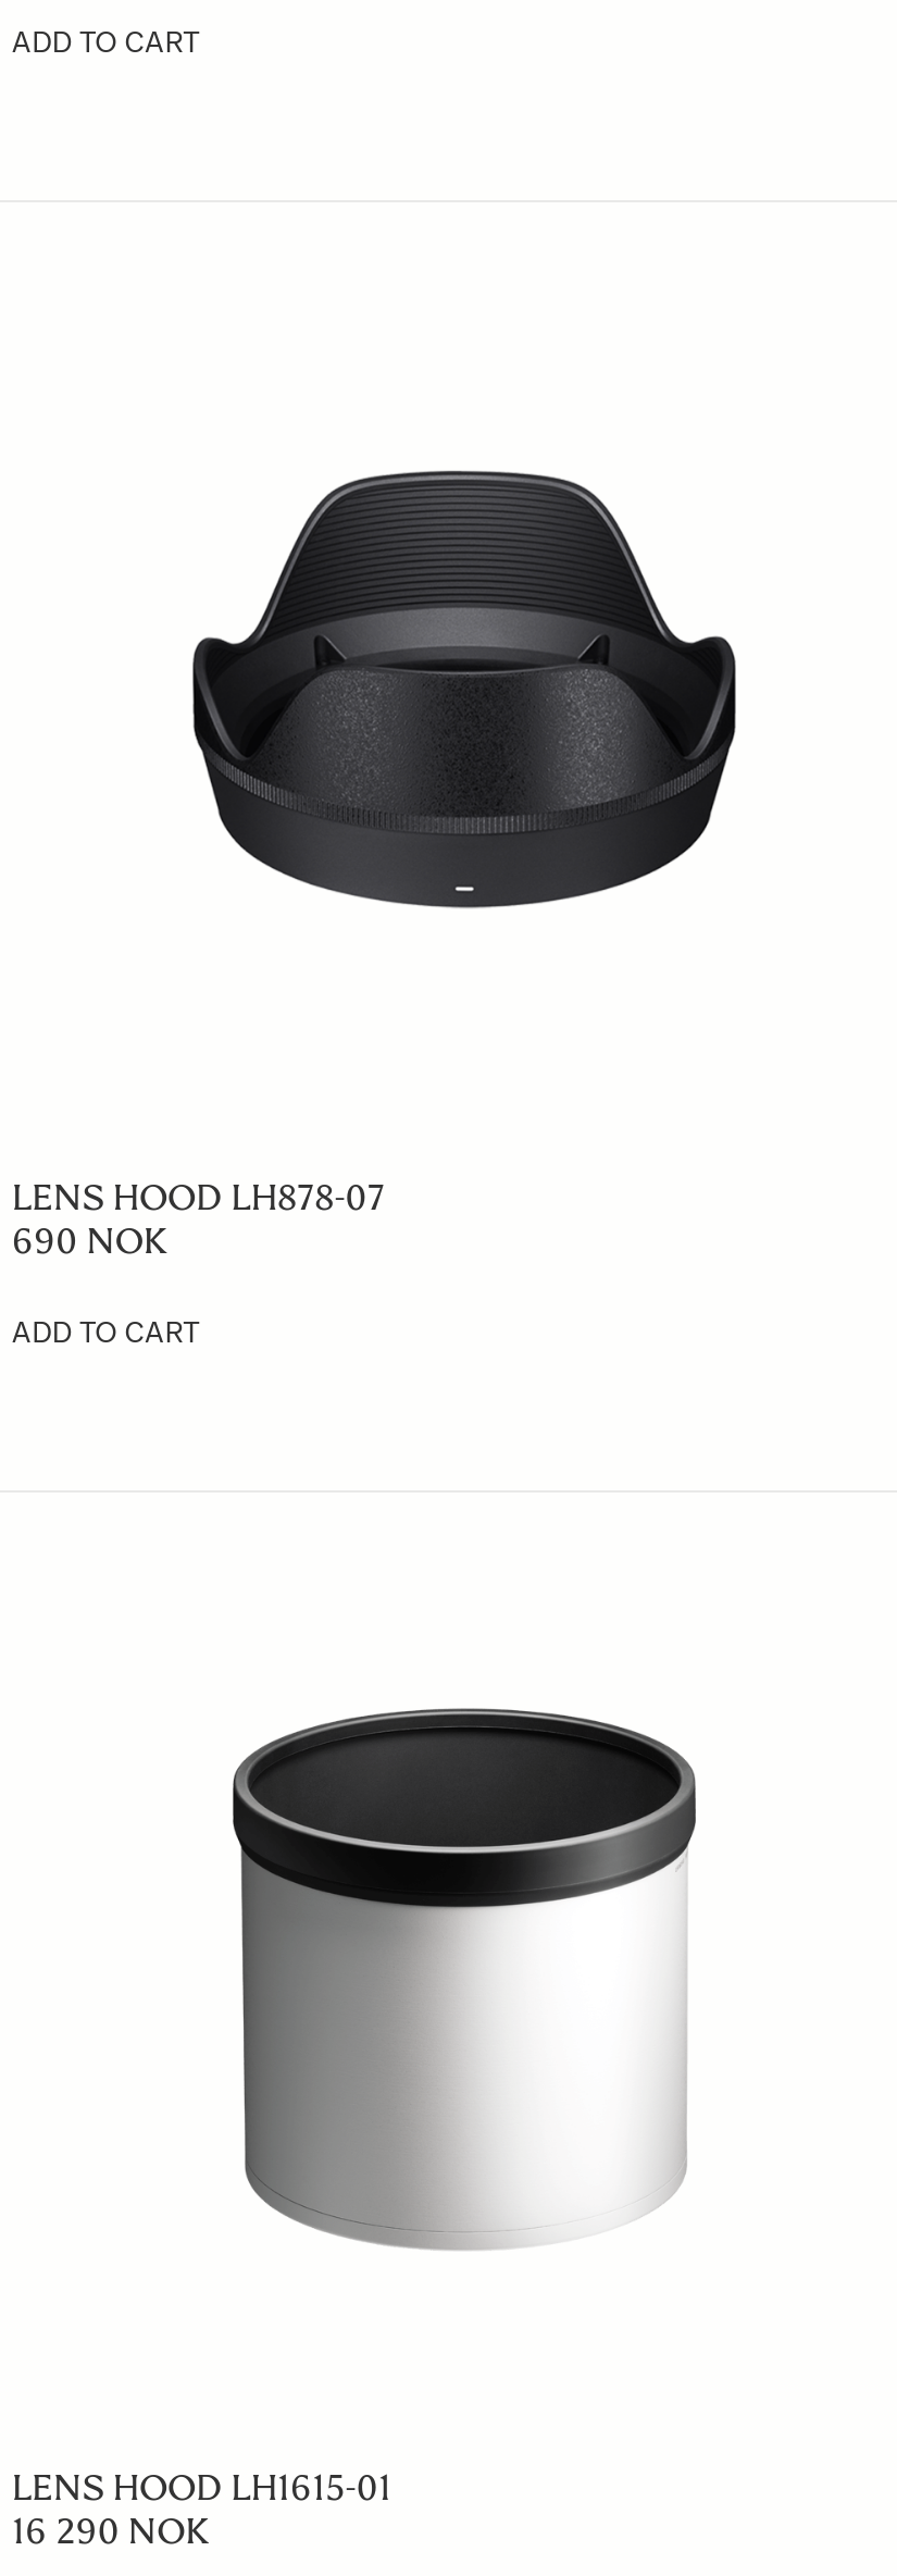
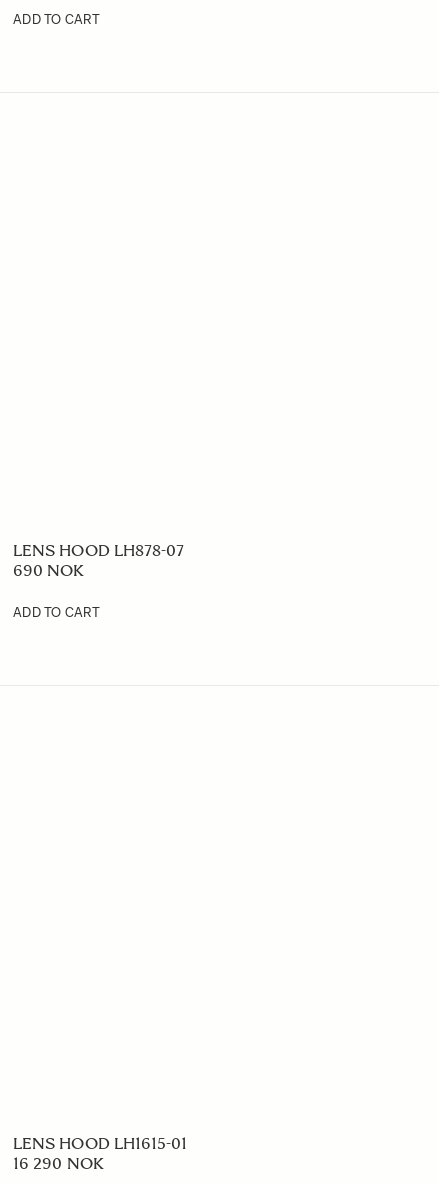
- [image]

- [image]
